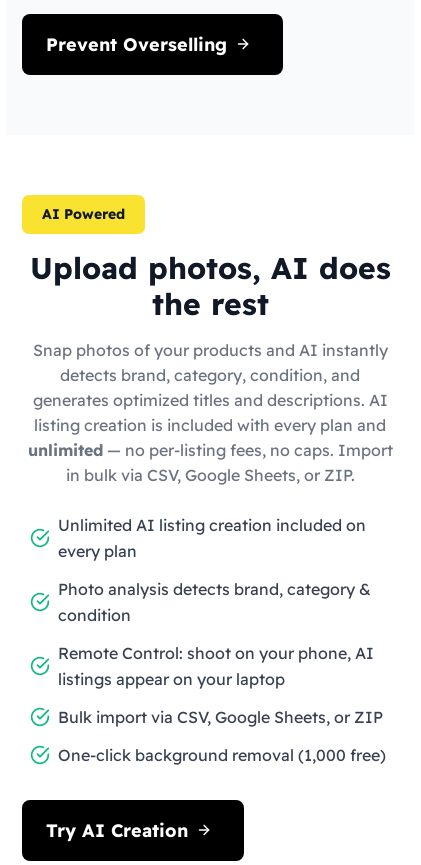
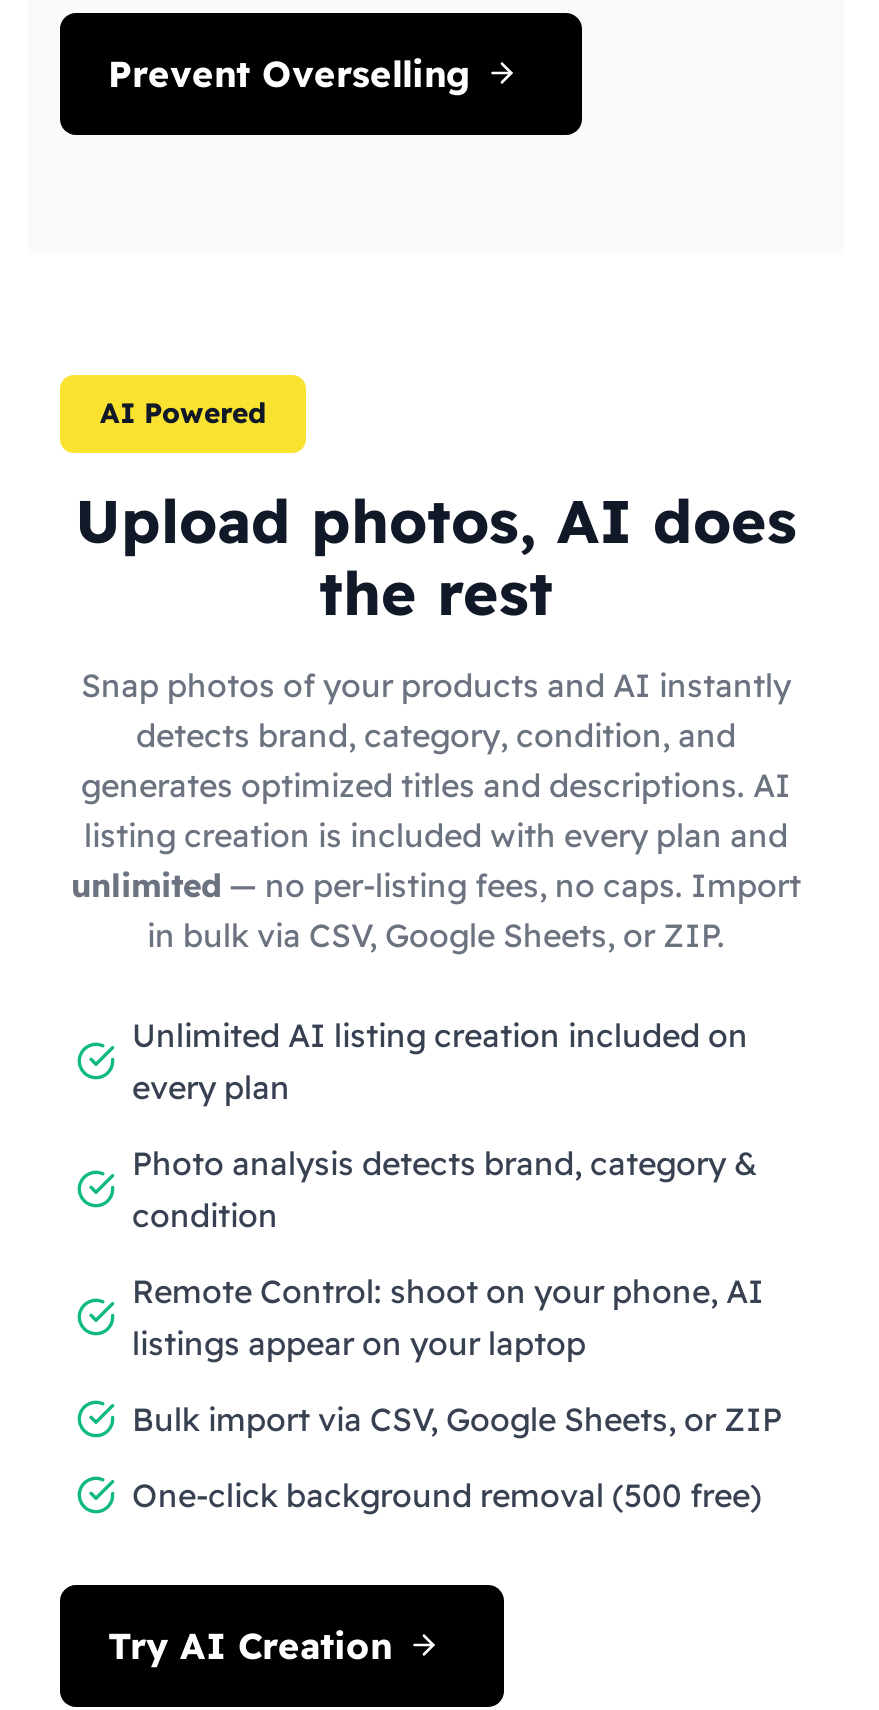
- One-click background removal (1,000 free)
+ One-click background removal (500 free)
